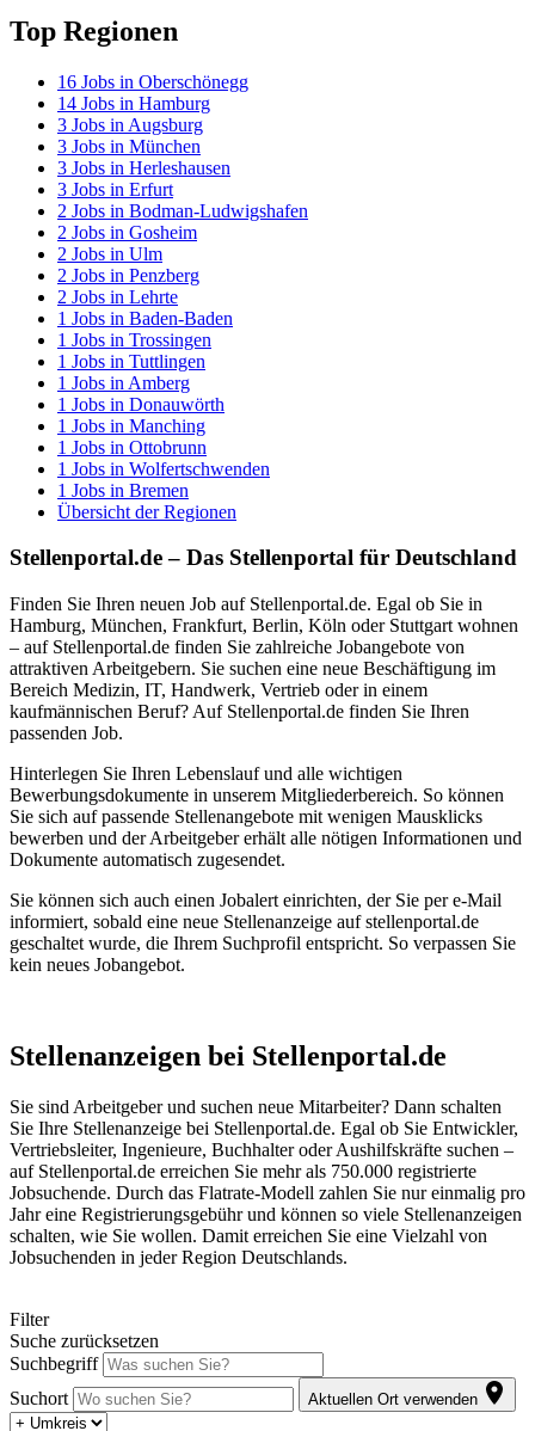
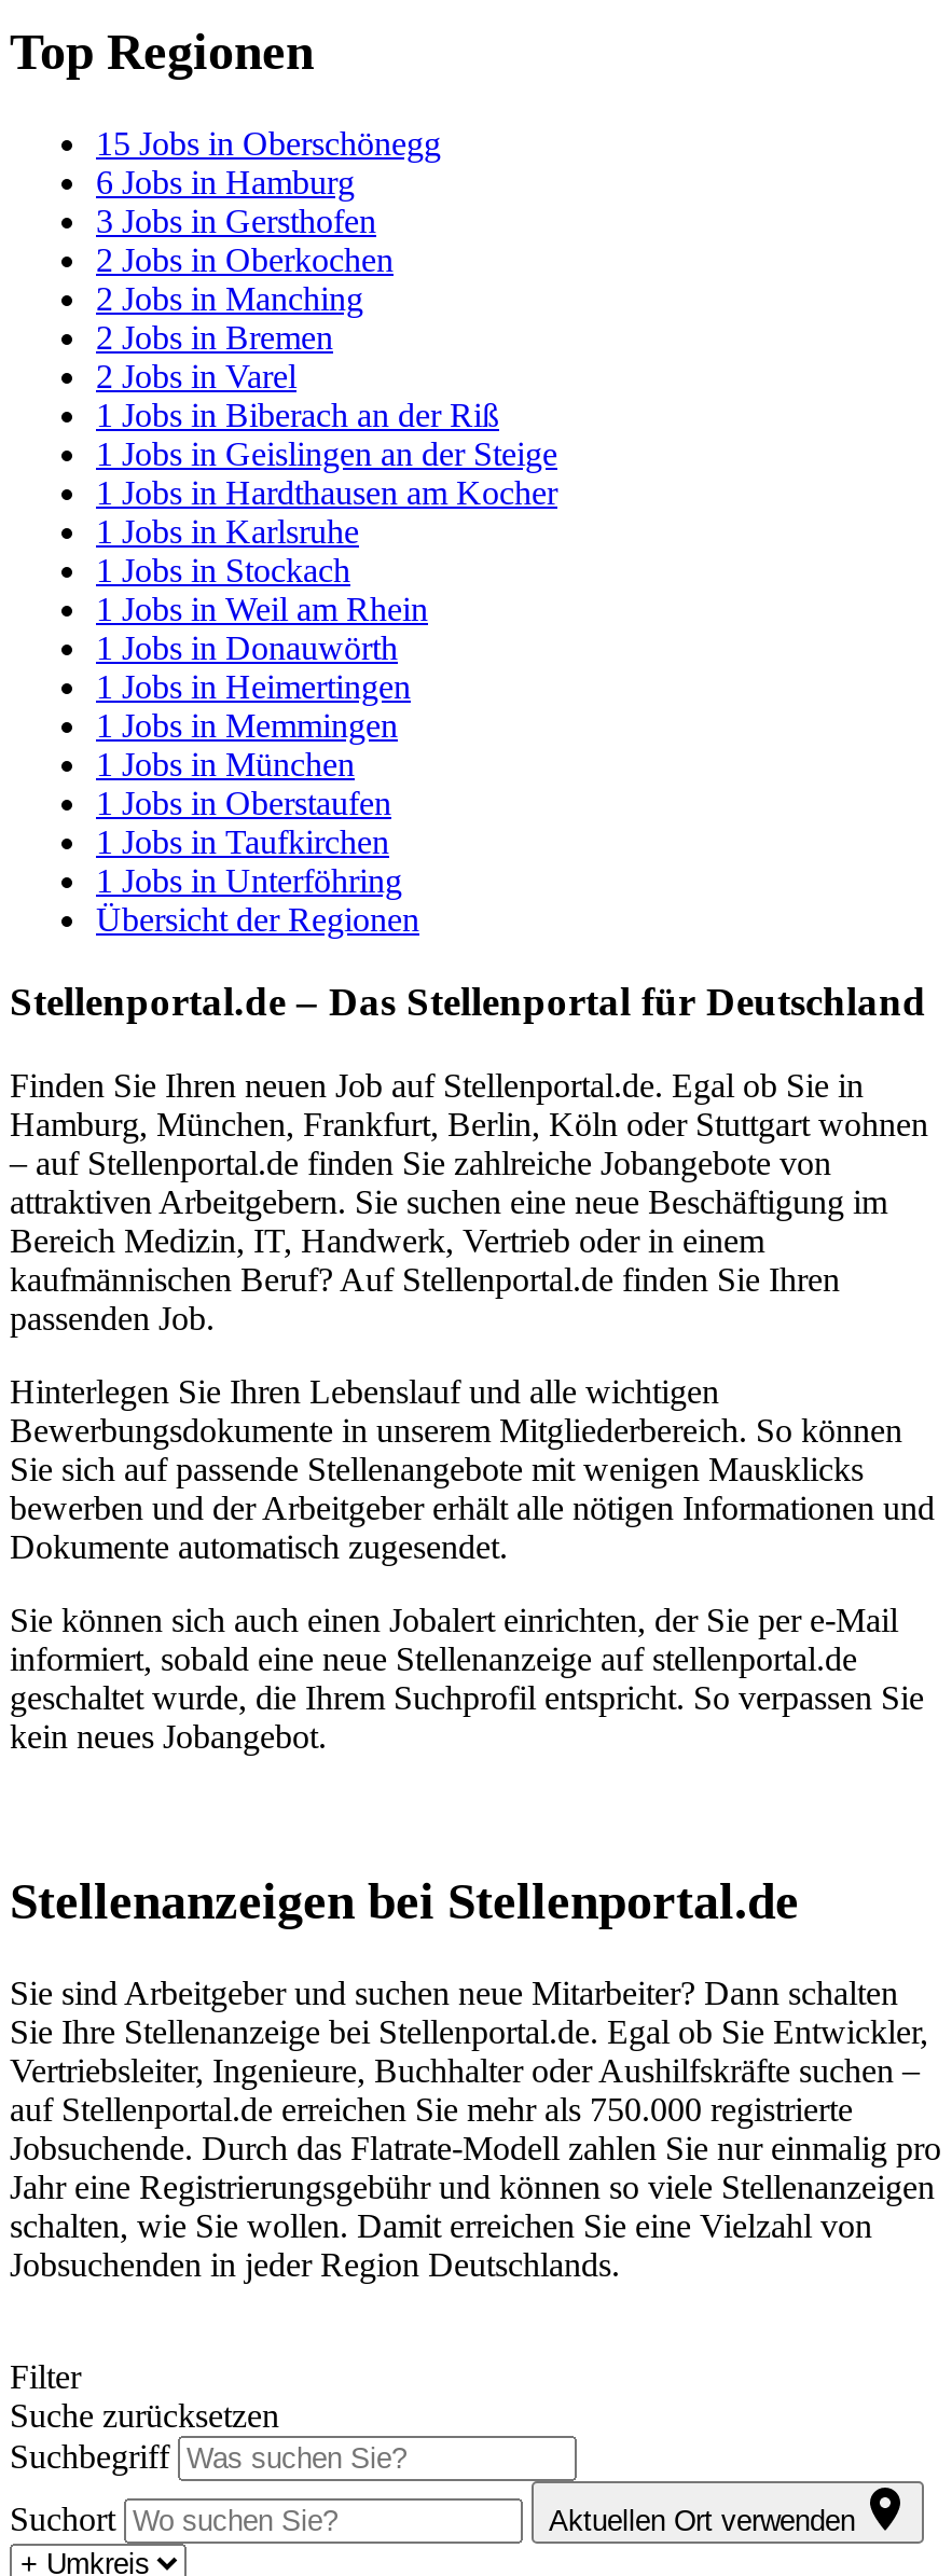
- 16 Jobs in Oberschönegg
- 14 Jobs in Hamburg
- 3 Jobs in Augsburg
- 3 Jobs in München
- 3 Jobs in Herleshausen
- 3 Jobs in Erfurt
- 2 Jobs in Bodman-Ludwigshafen
- 2 Jobs in Gosheim
- 2 Jobs in Ulm
- 2 Jobs in Penzberg
- 2 Jobs in Lehrte
- 1 Jobs in Baden-Baden
- 1 Jobs in Trossingen
- 1 Jobs in Tuttlingen
- 1 Jobs in Amberg
+ 15 Jobs in Oberschönegg
+ 6 Jobs in Hamburg
+ 3 Jobs in Gersthofen
+ 2 Jobs in Oberkochen
+ 2 Jobs in Manching
+ 2 Jobs in Bremen
+ 2 Jobs in Varel
+ 1 Jobs in Biberach an der Riß
+ 1 Jobs in Geislingen an der Steige
+ 1 Jobs in Hardthausen am Kocher
+ 1 Jobs in Karlsruhe
+ 1 Jobs in Stockach
+ 1 Jobs in Weil am Rhein

moved up: 1 Jobs in Donauwörth

- 1 Jobs in Manching
- 1 Jobs in Ottobrunn
- 1 Jobs in Wolfertschwenden
- 1 Jobs in Bremen
+ 1 Jobs in Heimertingen
+ 1 Jobs in Memmingen
+ 1 Jobs in München
+ 1 Jobs in Oberstaufen
+ 1 Jobs in Taufkirchen
+ 1 Jobs in Unterföhring
